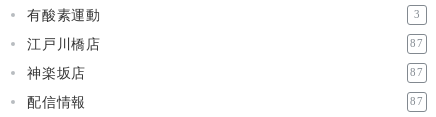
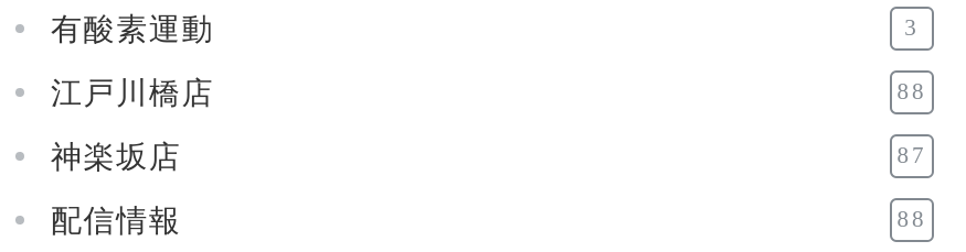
- 87
+ 88

- 87
+ 88
